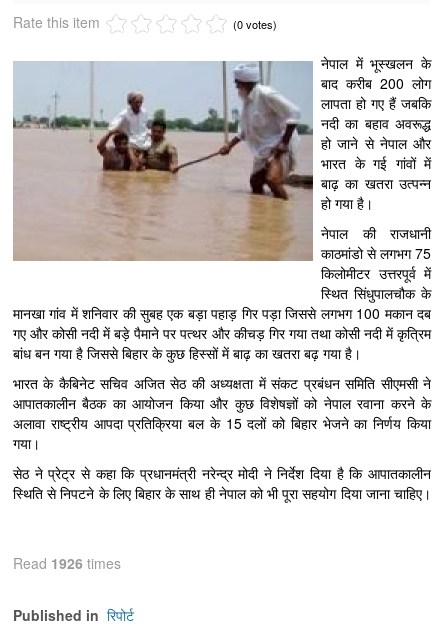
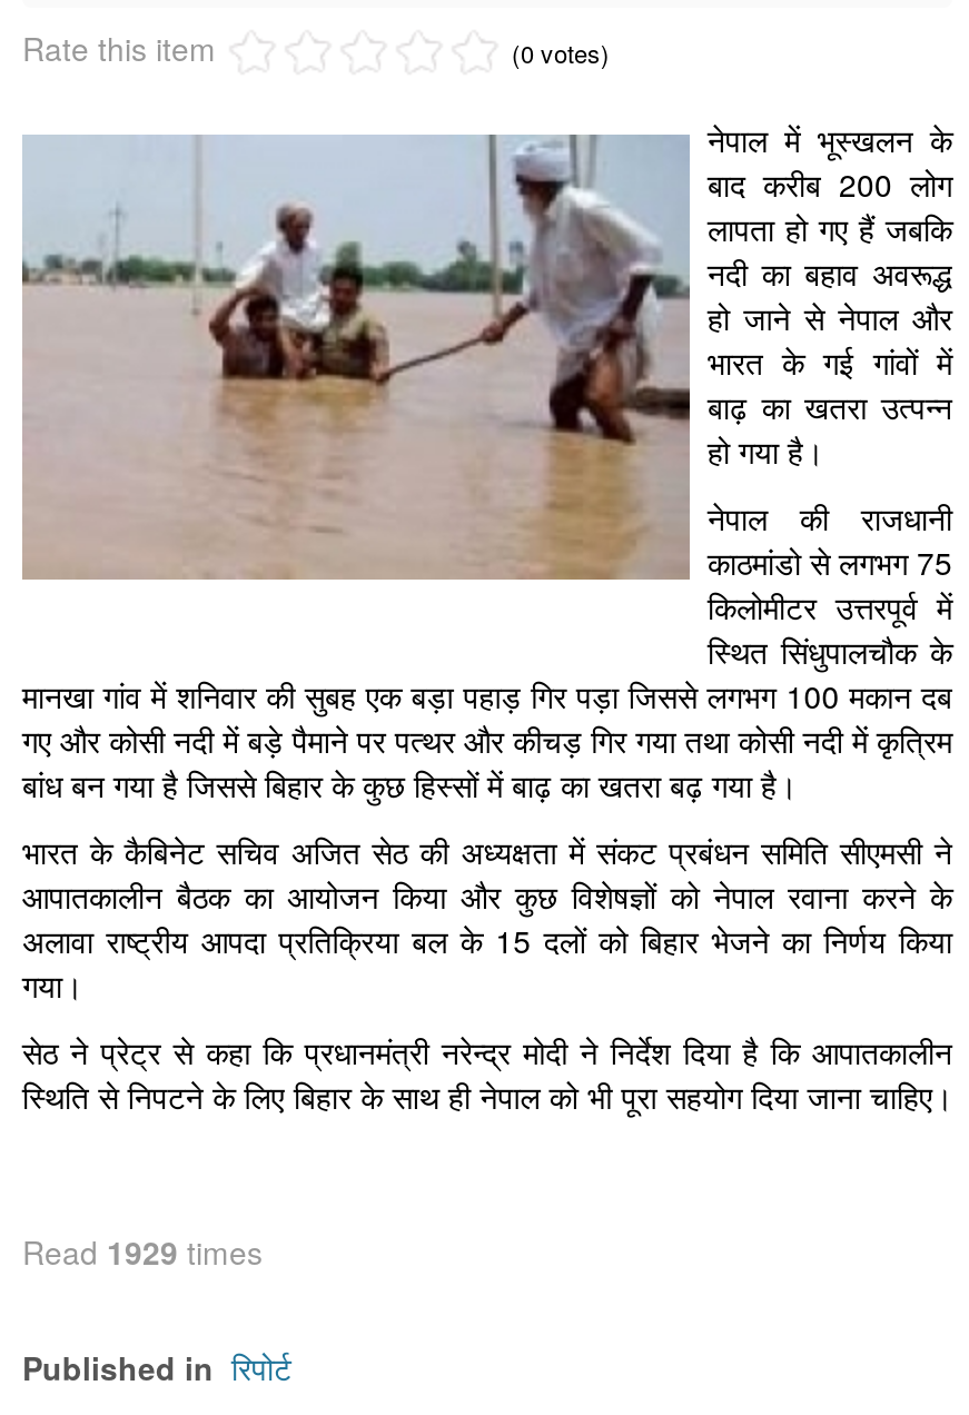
- Read 1926 times
+ Read 1929 times
